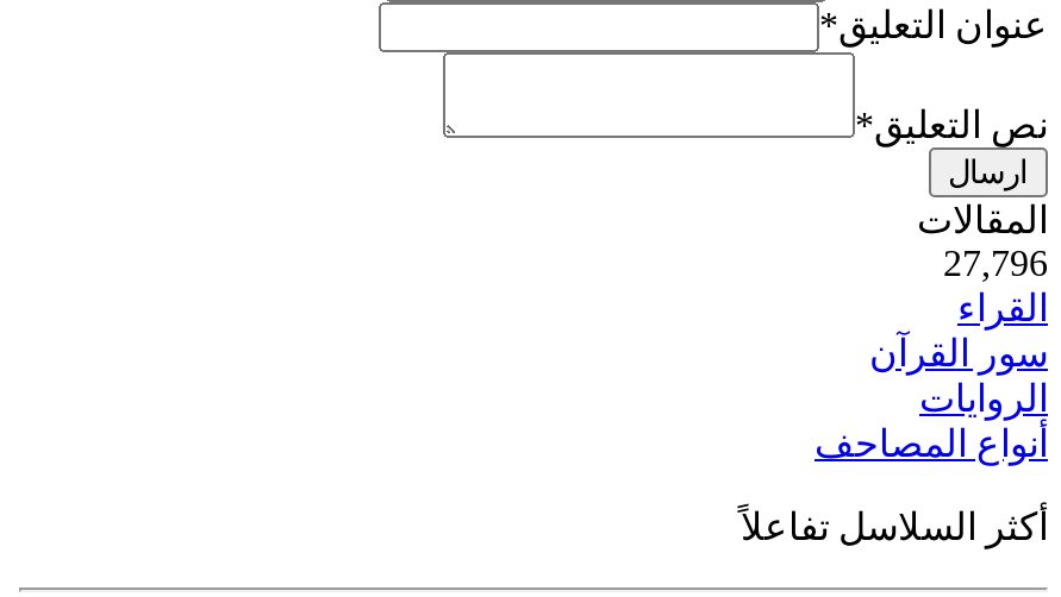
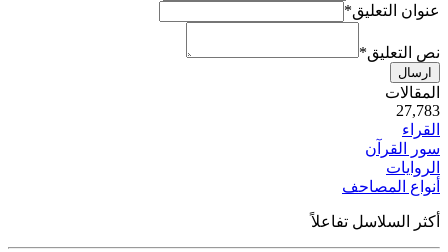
- 27,796
+ 27,783
